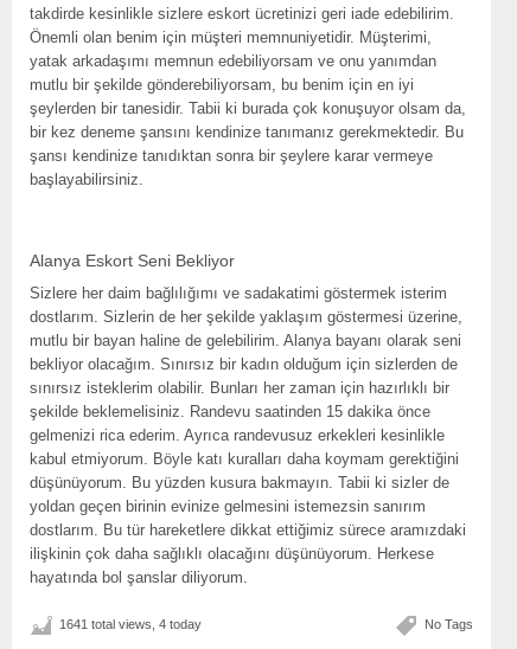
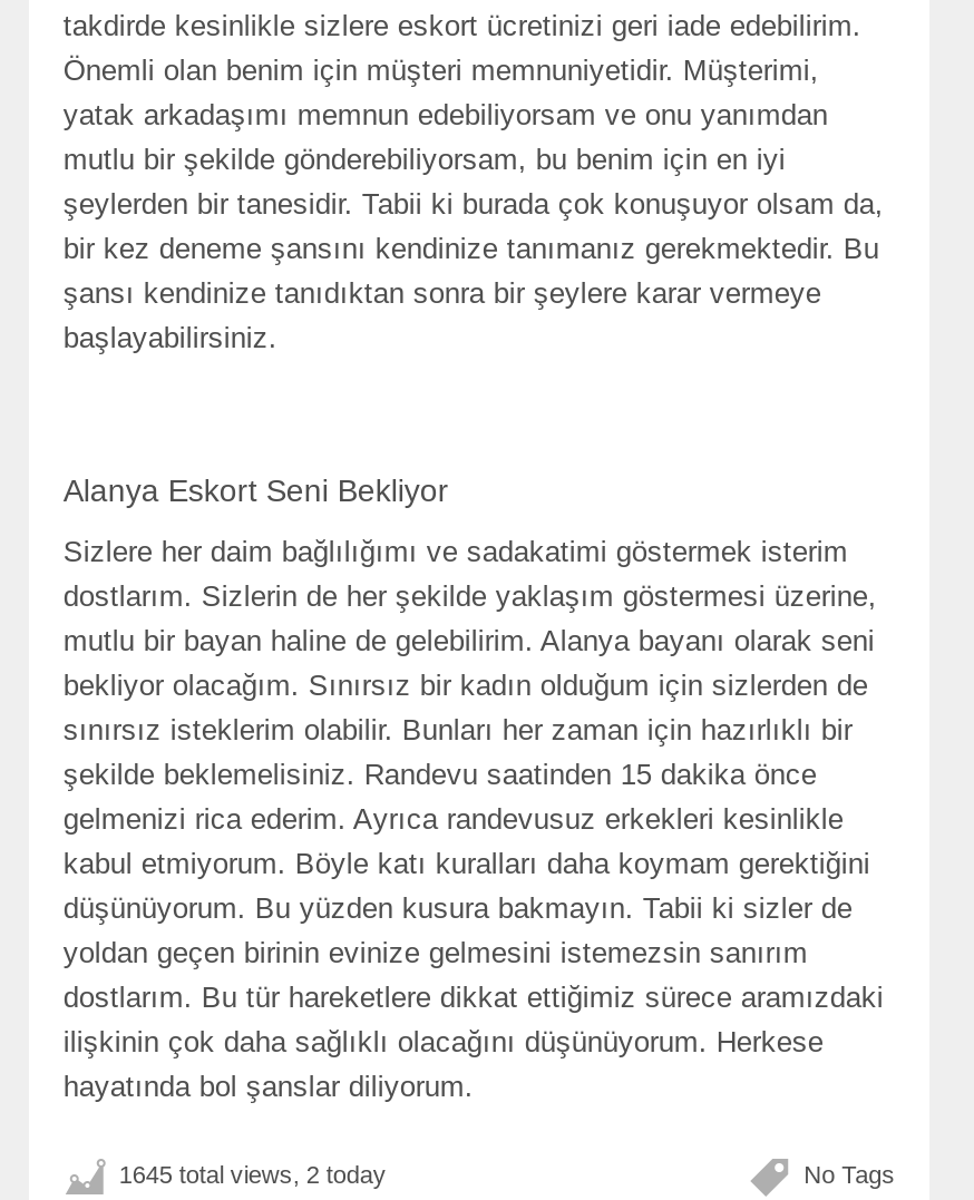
- 1641 total views, 4 today
+ 1645 total views, 2 today
